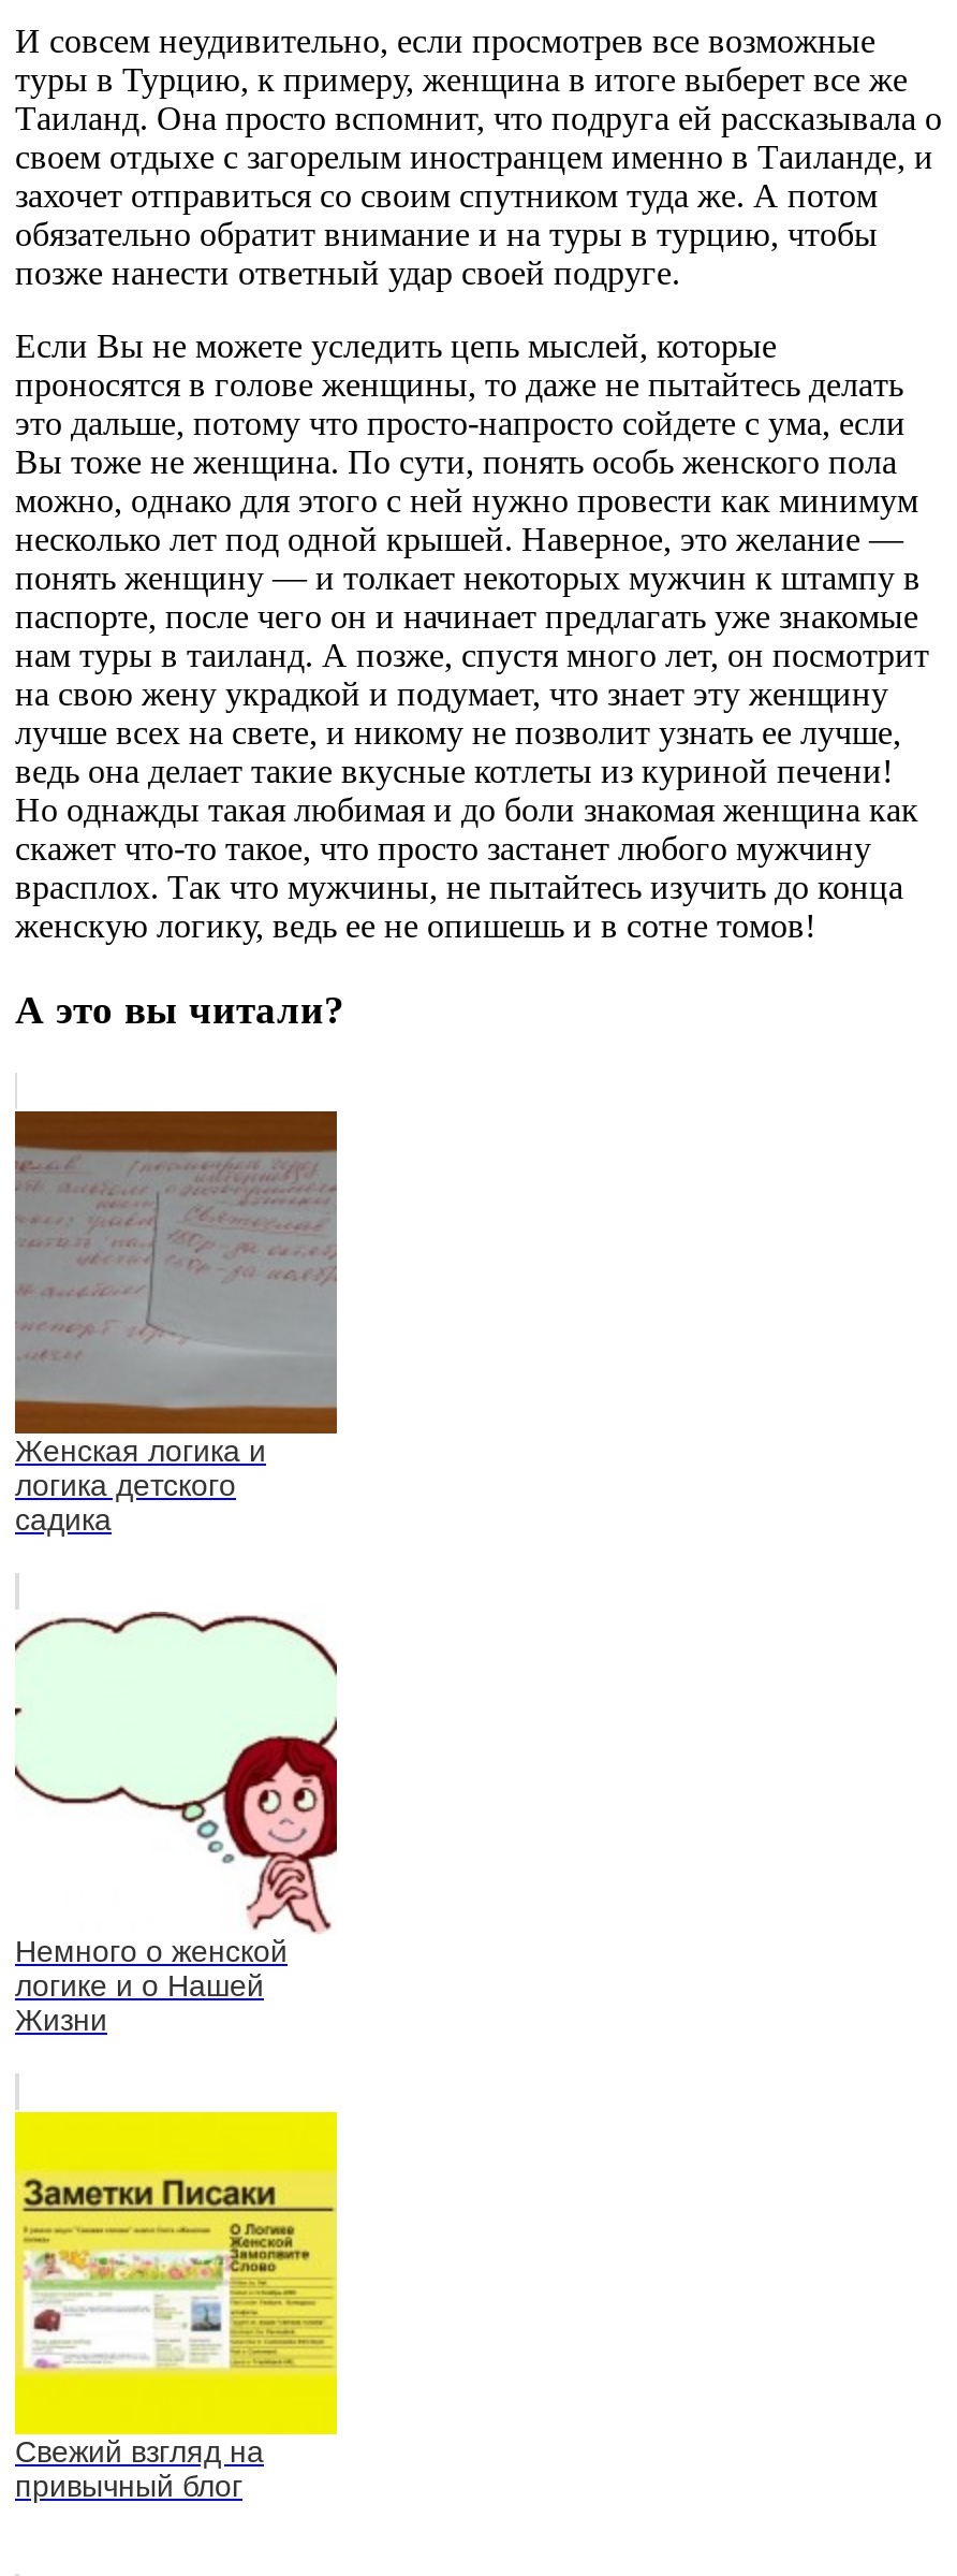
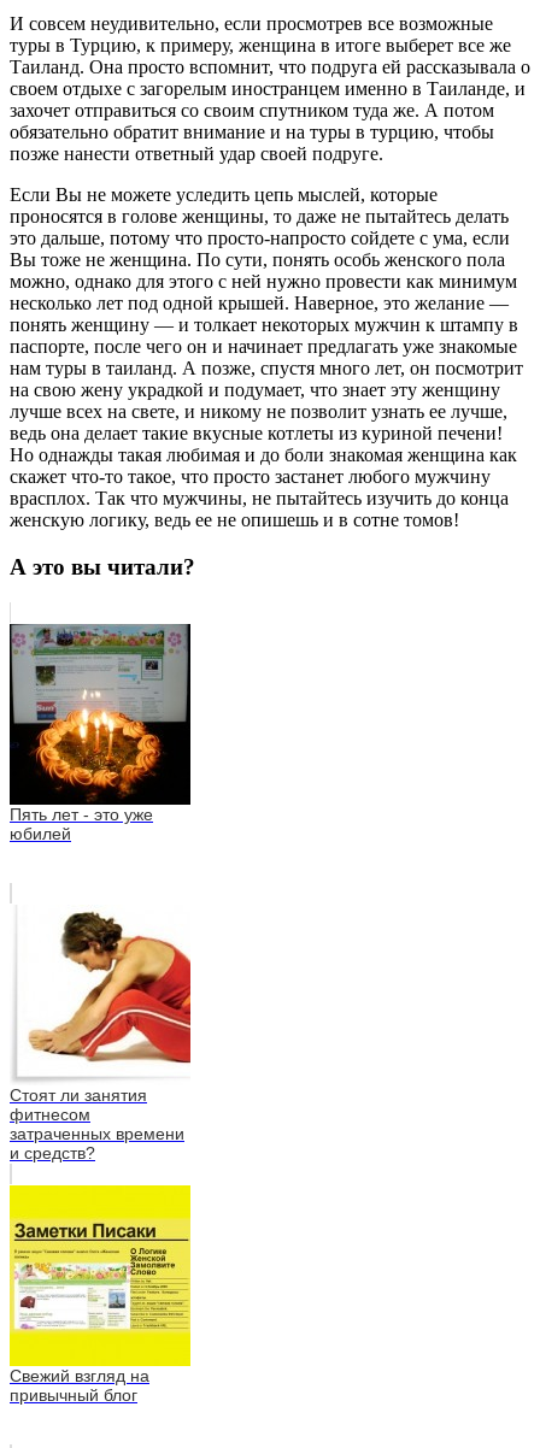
- [image]
- Женская логика и
- логика детского
- садика
+ [image]
+ Пять лет - это уже
+ юбилей

- [image]
- Немного о женской
- логике и о Нашей
- Жизни
+ [image]
+ Стоят ли занятия
+ фитнесом
+ затраченных времени
+ и средств?
